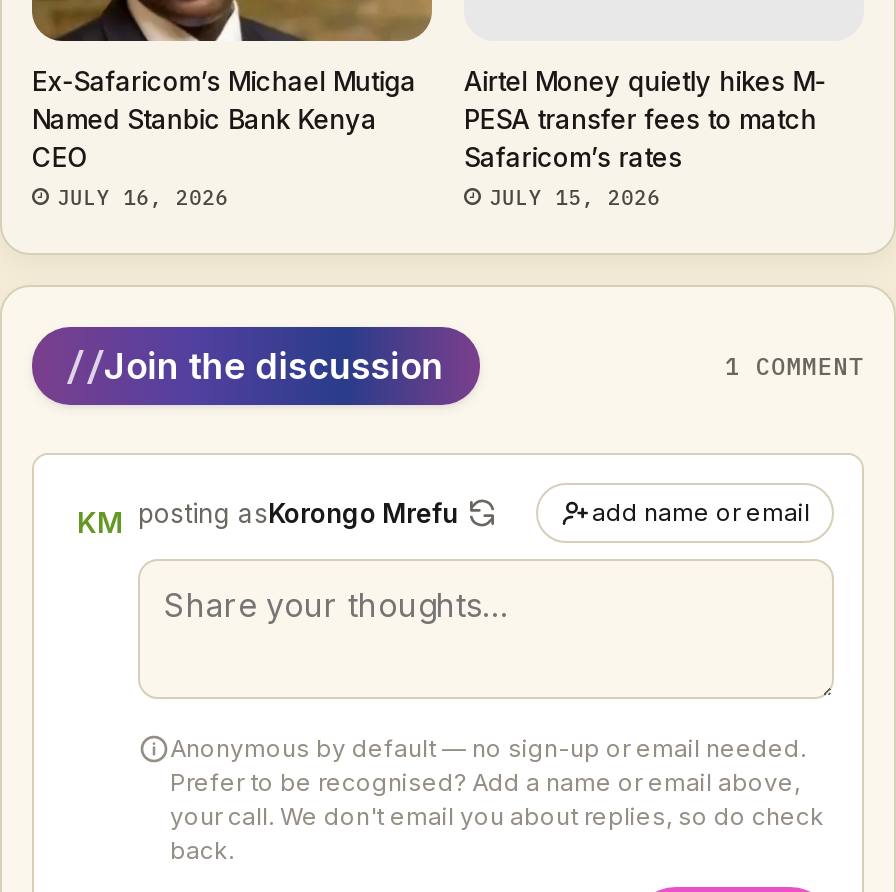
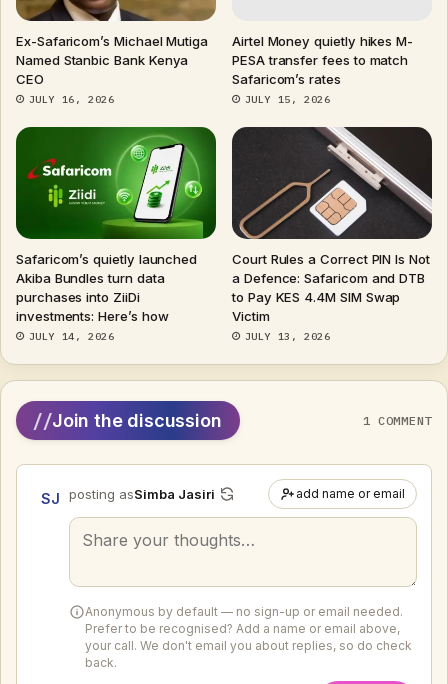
+ [image]
+ Safaricom’s quietly launched
+ Akiba Bundles turn data
+ purchases into ZiiDi
+ investments: Here’s how
+ JULY 14, 2026

+ [image]
+ Court Rules a Correct PIN Is Not
+ a Defence: Safaricom and DTB
+ to Pay KES 4.4M SIM Swap
+ Victim
+ JULY 13, 2026

- KM posting asKorongo Mrefu
+ SJ posting asSimba Jasiri
